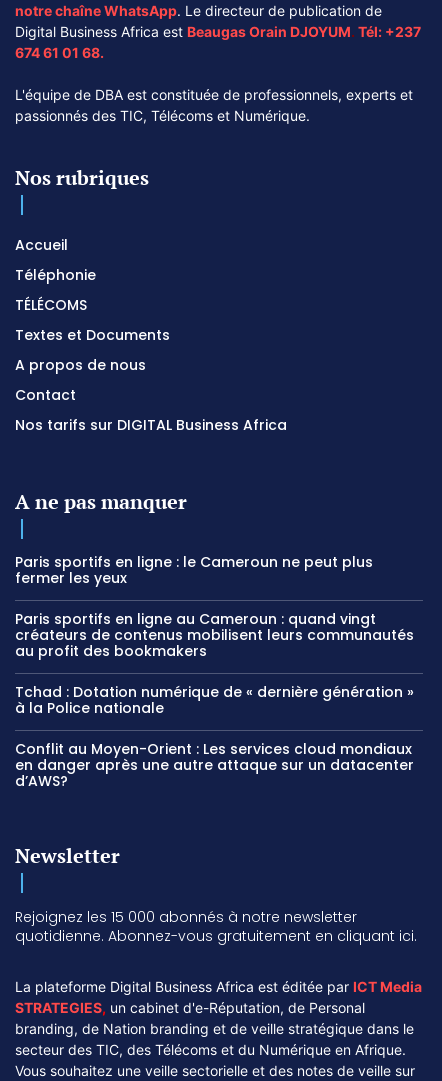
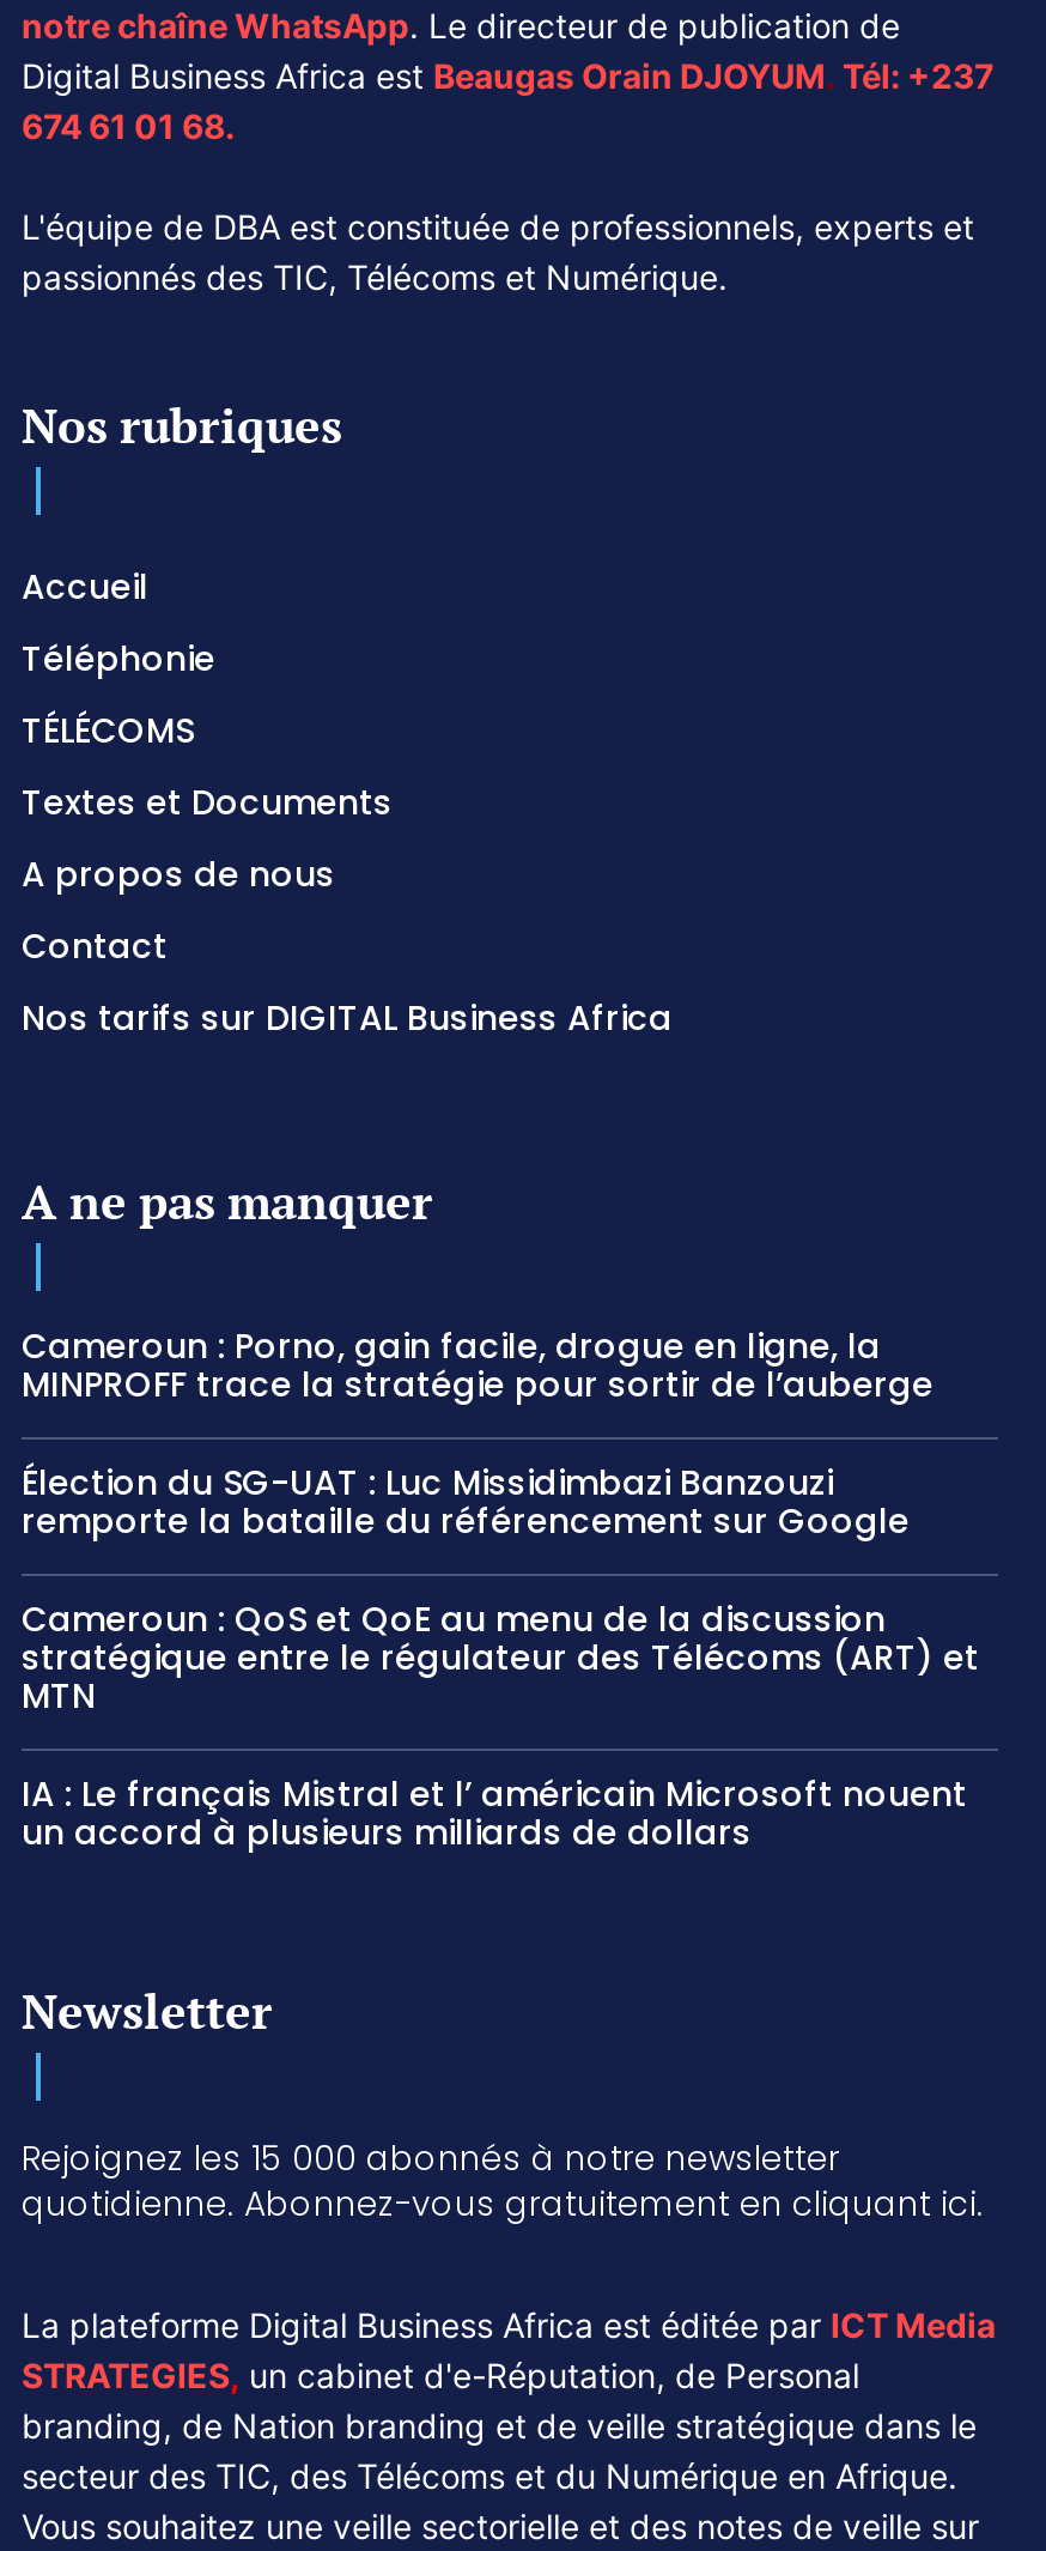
- Paris sportifs en ligne : le Cameroun ne peut plus
- fermer les yeux
+ Cameroun : Porno, gain facile, drogue en ligne, la
+ MINPROFF trace la stratégie pour sortir de l’auberge

- Paris sportifs en ligne au Cameroun : quand vingt
- créateurs de contenus mobilisent leurs communautés
- au profit des bookmakers
+ Élection du SG-UAT : Luc Missidimbazi Banzouzi
+ remporte la bataille du référencement sur Google

- Tchad : Dotation numérique de « dernière génération »
- à la Police nationale
+ Cameroun : QoS et QoE au menu de la discussion
+ stratégique entre le régulateur des Télécoms (ART) et
+ MTN

- Conflit au Moyen-Orient : Les services cloud mondiaux
- en danger après une autre attaque sur un datacenter
- d’AWS?
+ IA : Le français Mistral et l’ américain Microsoft nouent
+ un accord à plusieurs milliards de dollars
